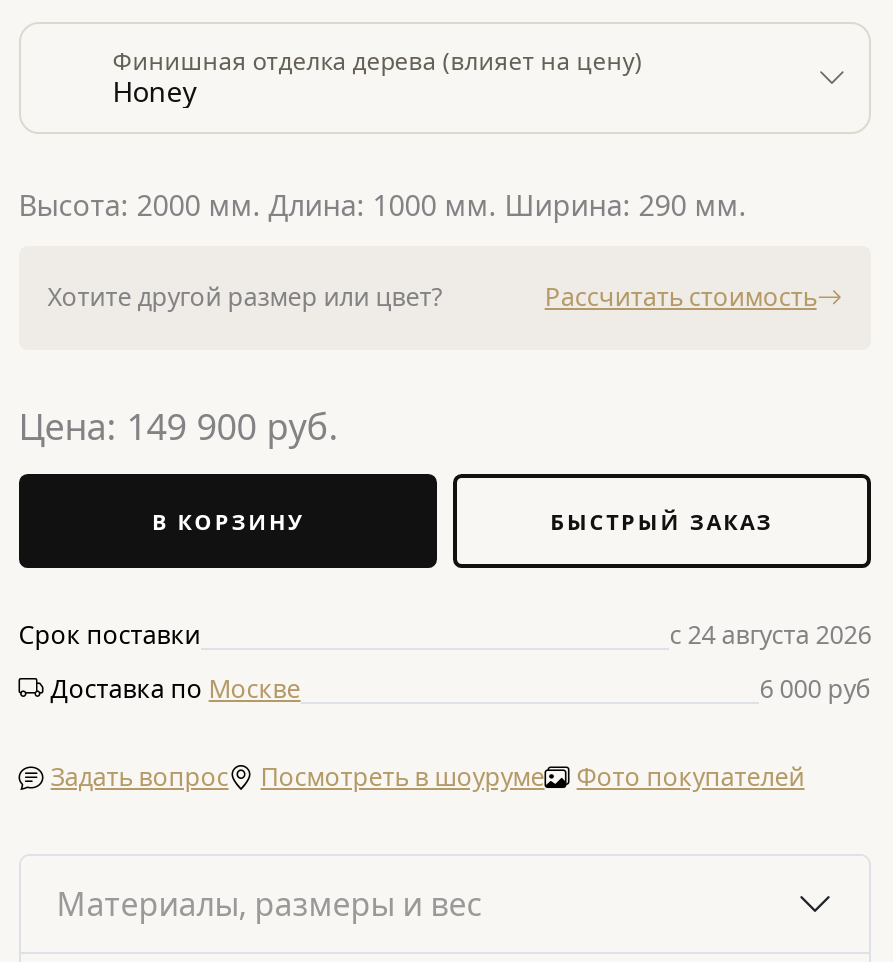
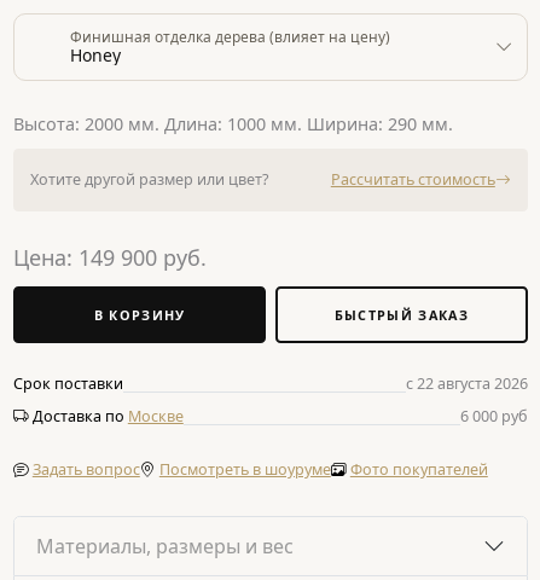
- с 24 августа 2026
+ с 22 августа 2026
